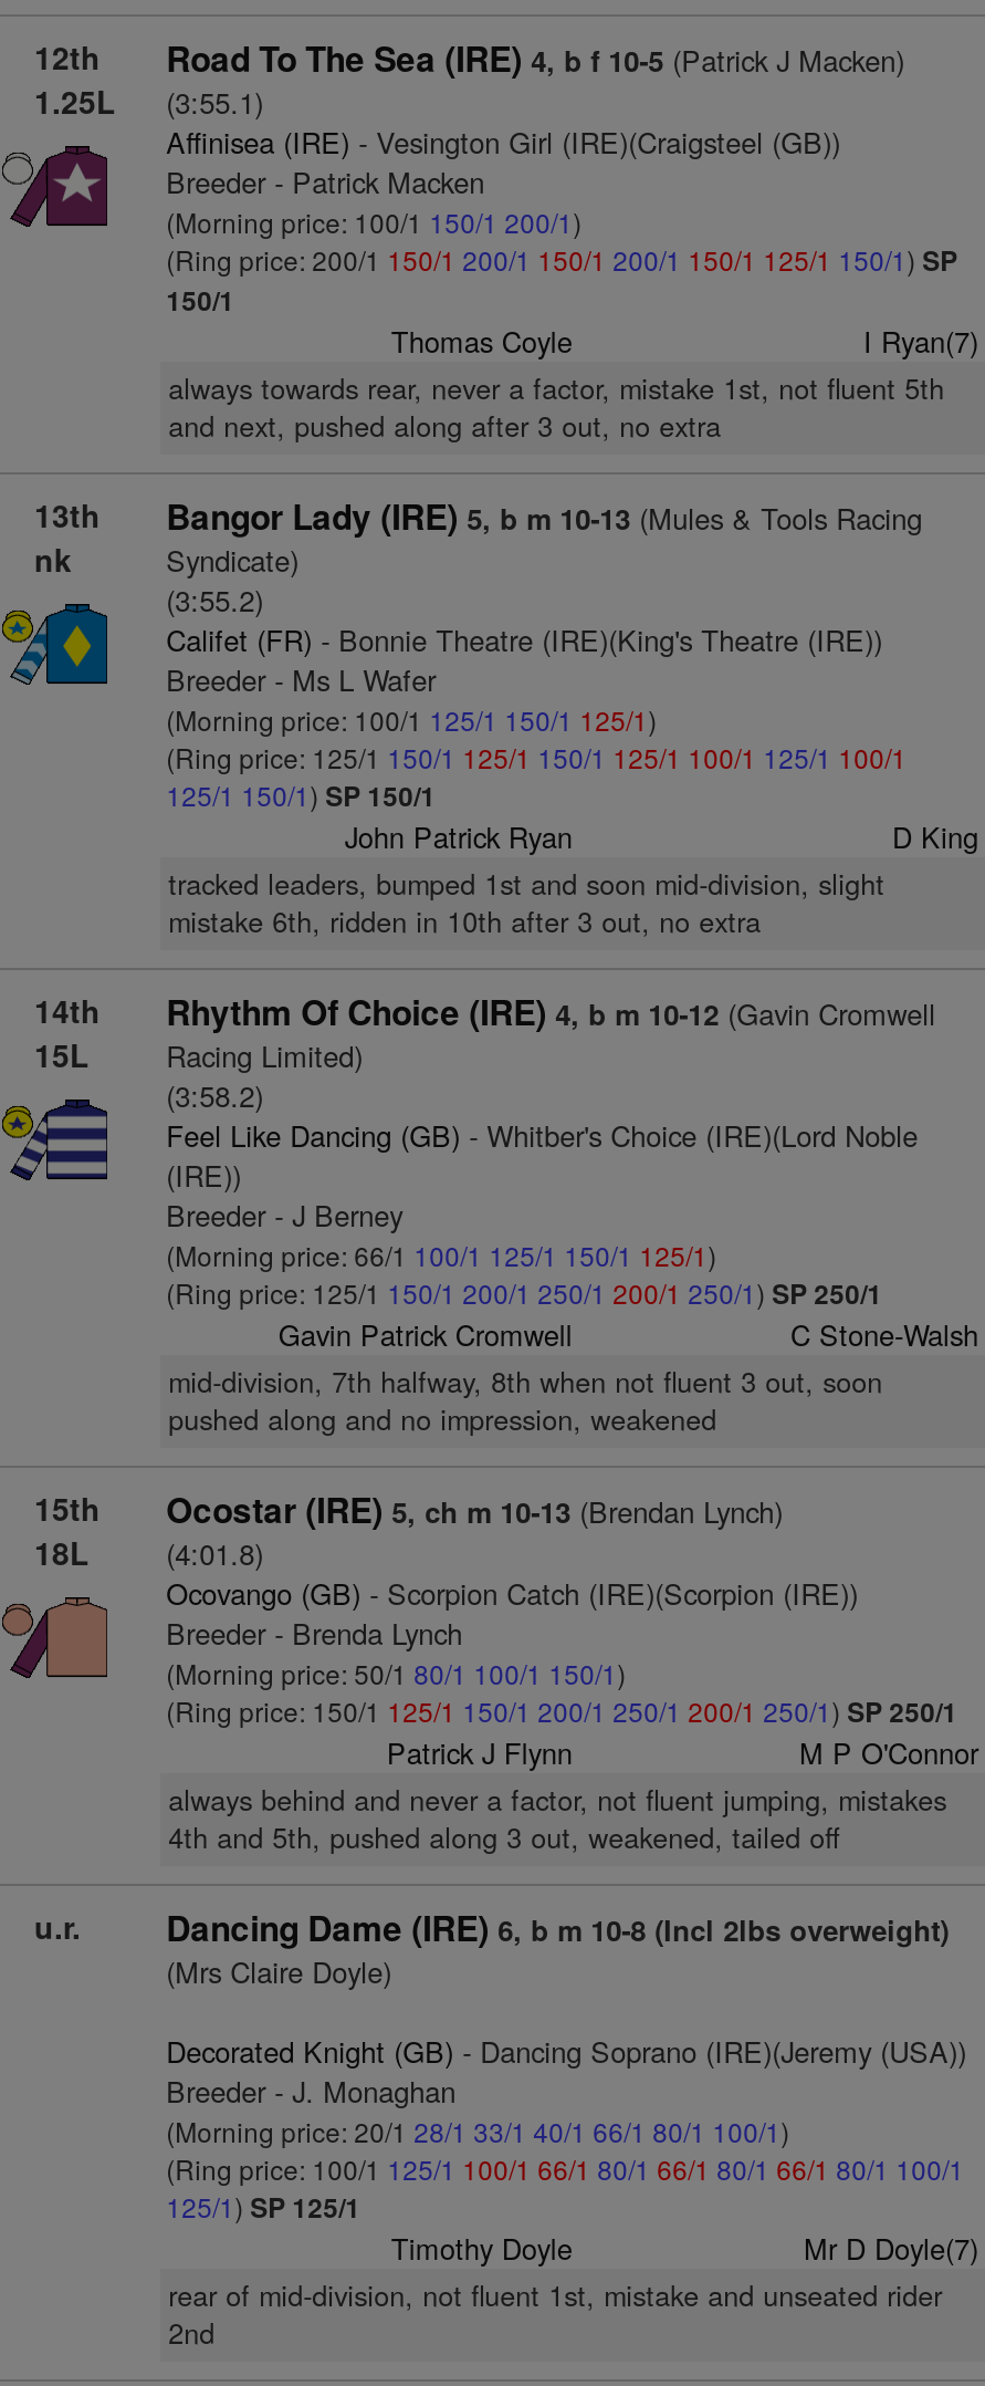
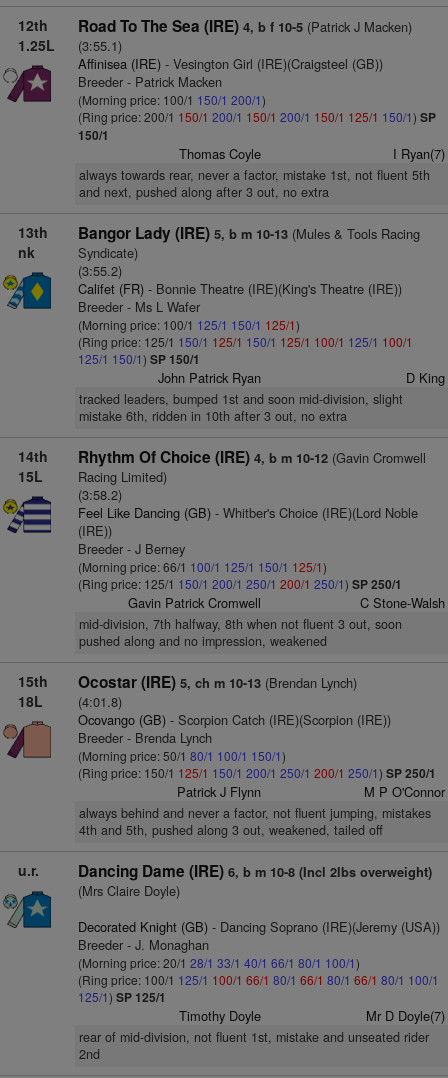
+ [image]
